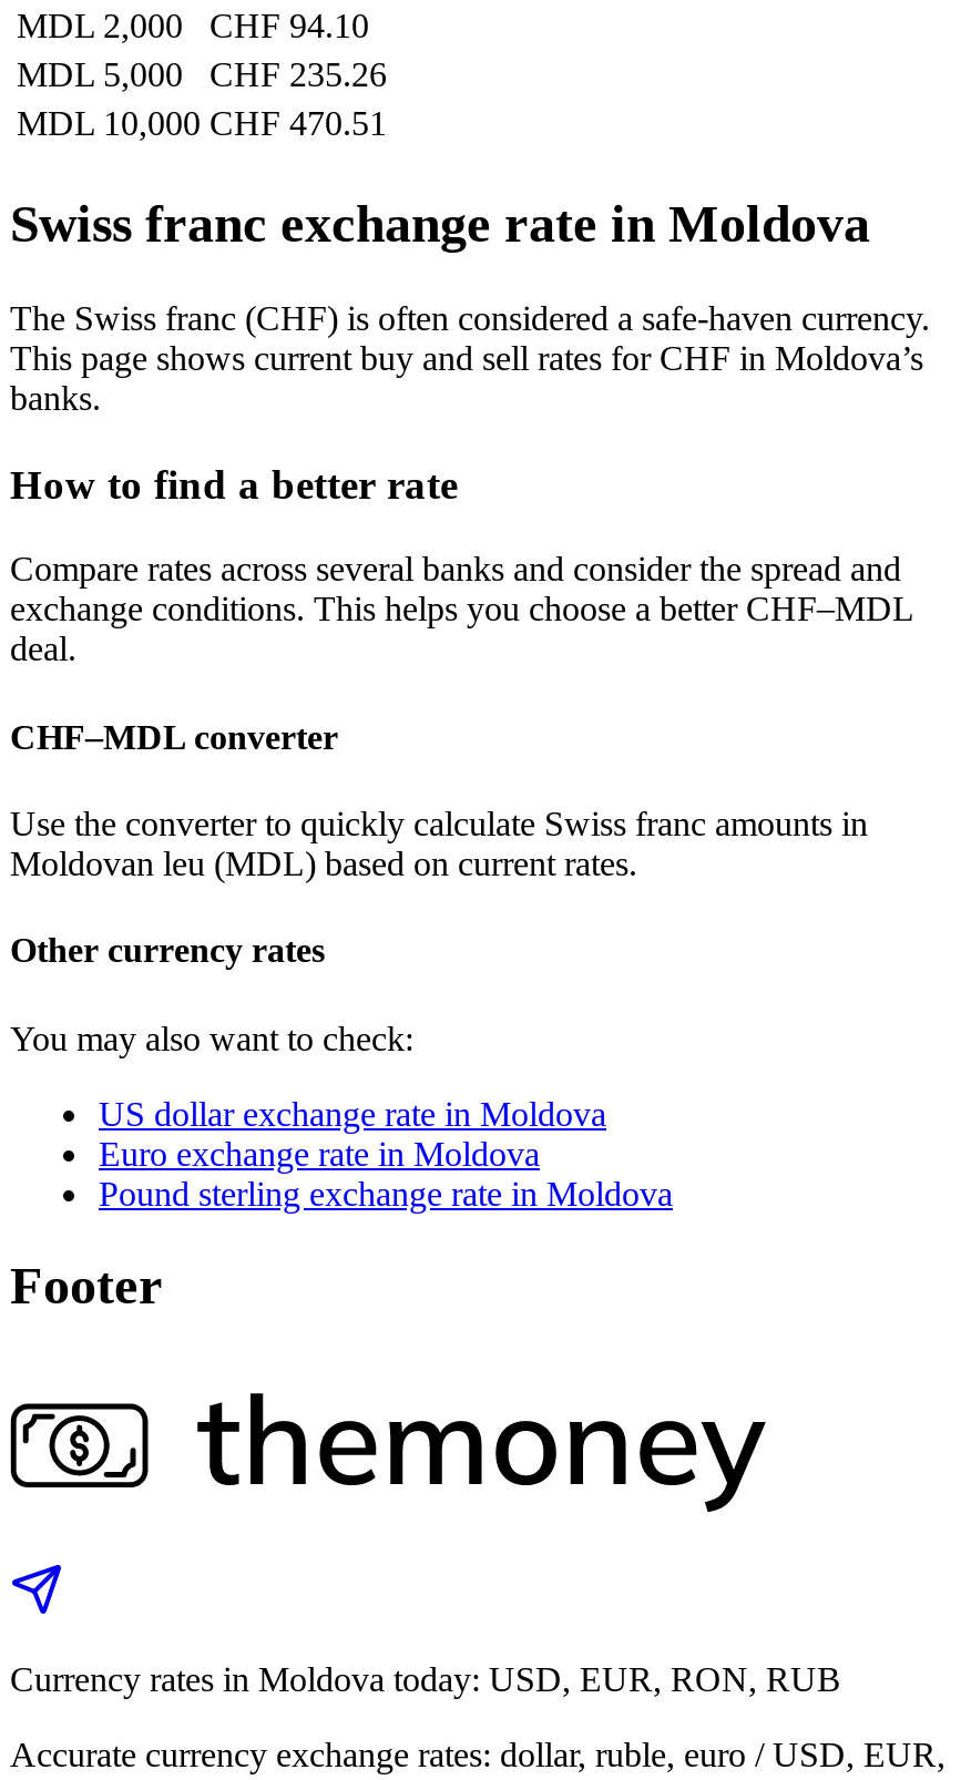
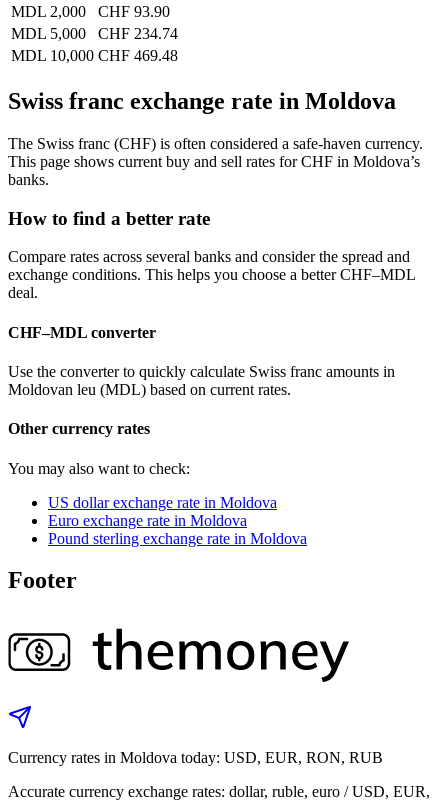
- MDL 2,000 CHF 94.10
+ MDL 2,000 CHF 93.90

- MDL 5,000 CHF 235.26
+ MDL 5,000 CHF 234.74

- MDL 10,000 CHF 470.51
+ MDL 10,000 CHF 469.48
